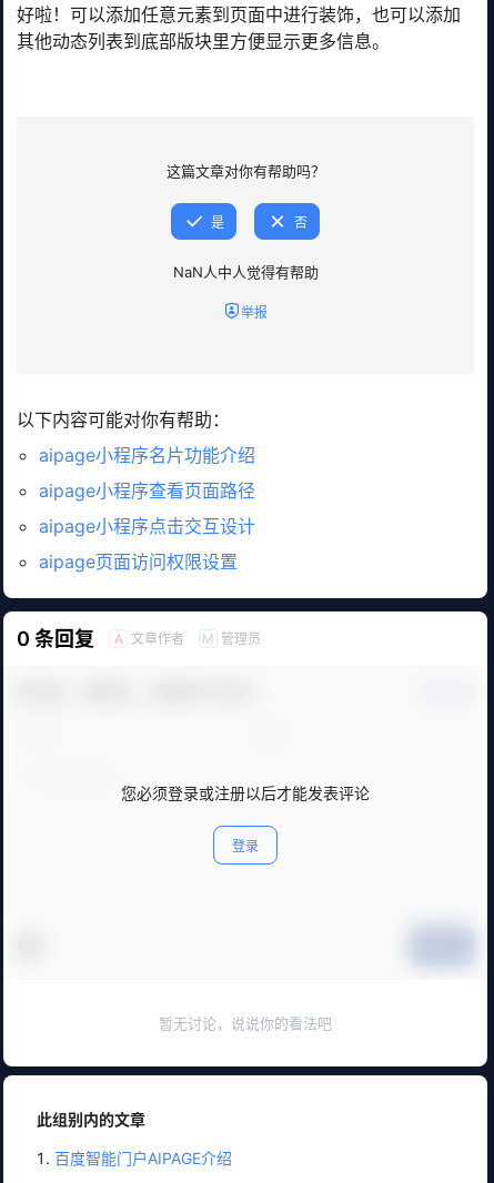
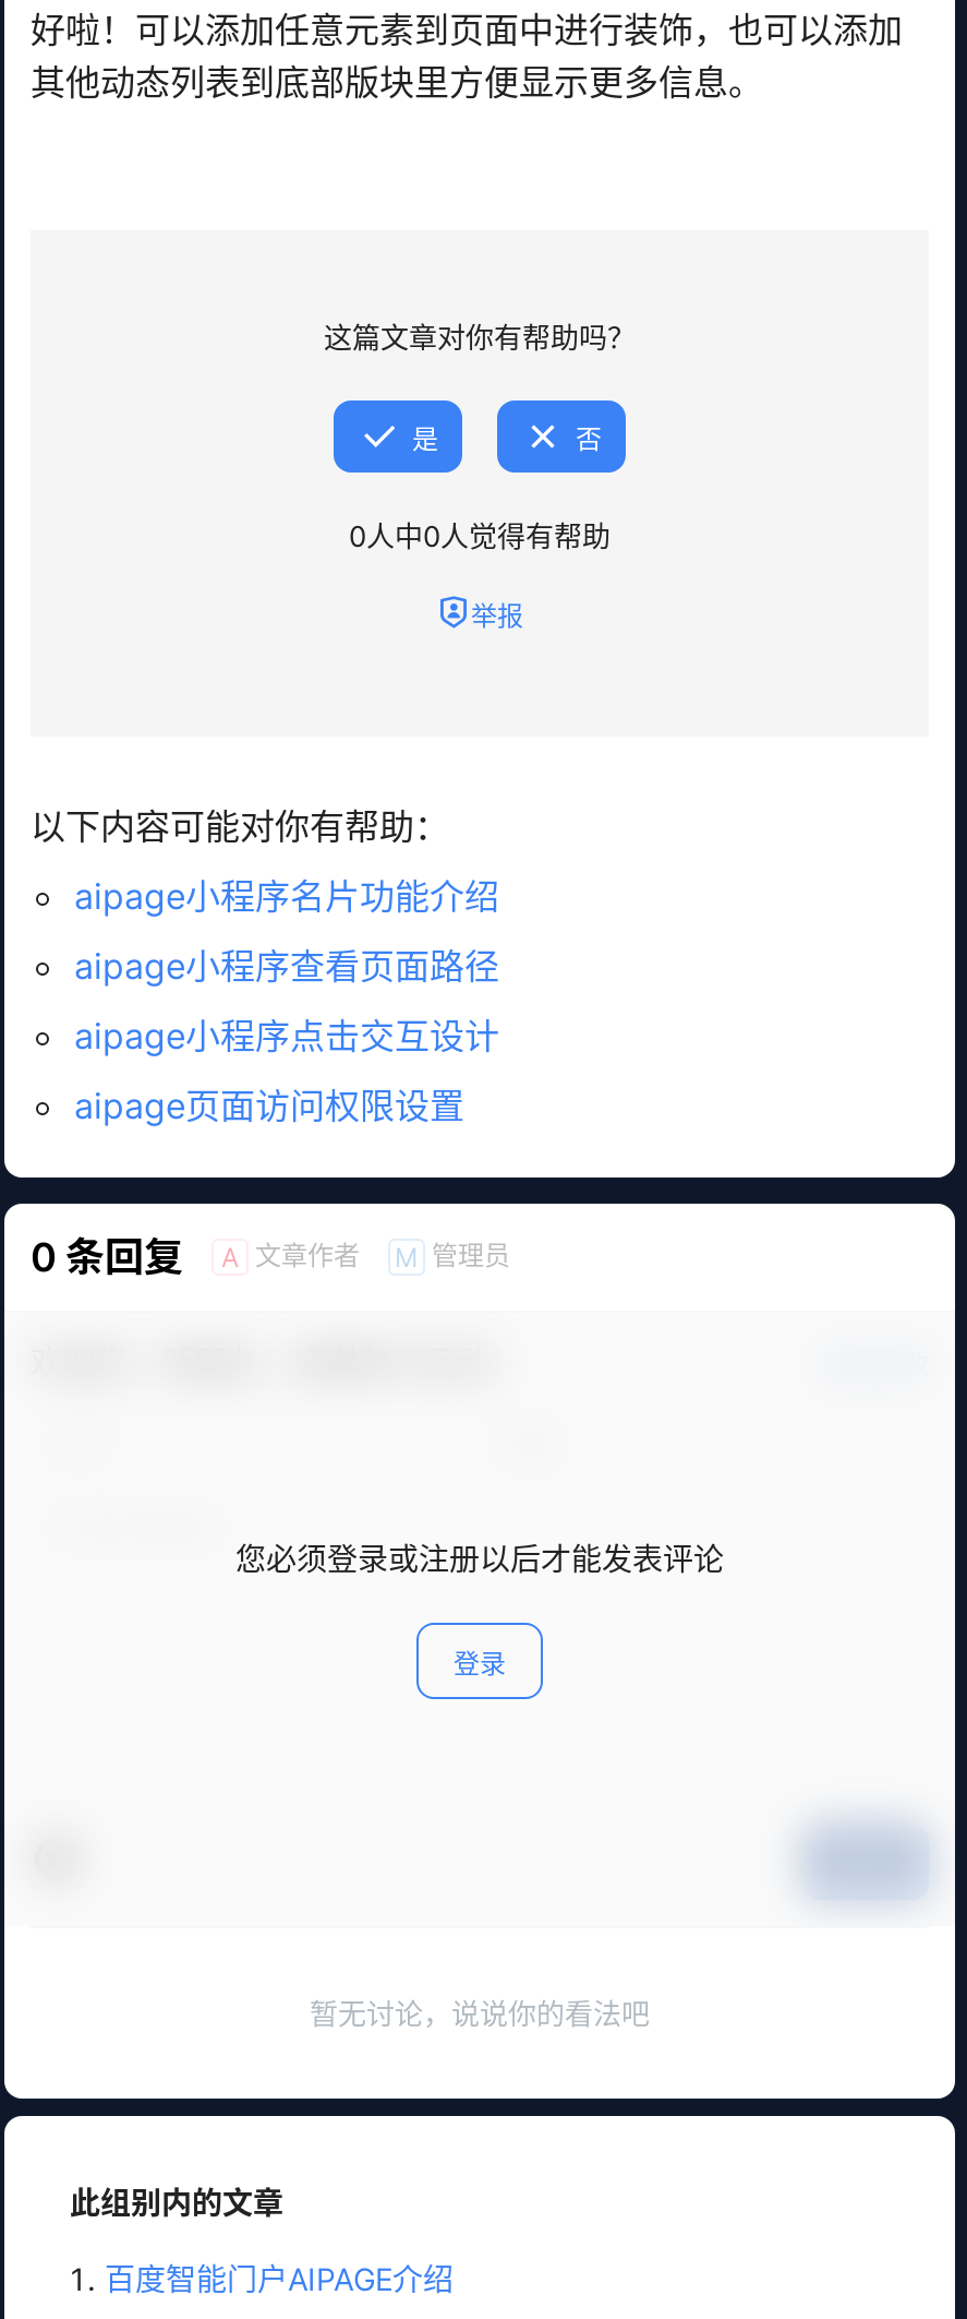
- NaN人中人觉得有帮助
+ 0人中0人觉得有帮助
